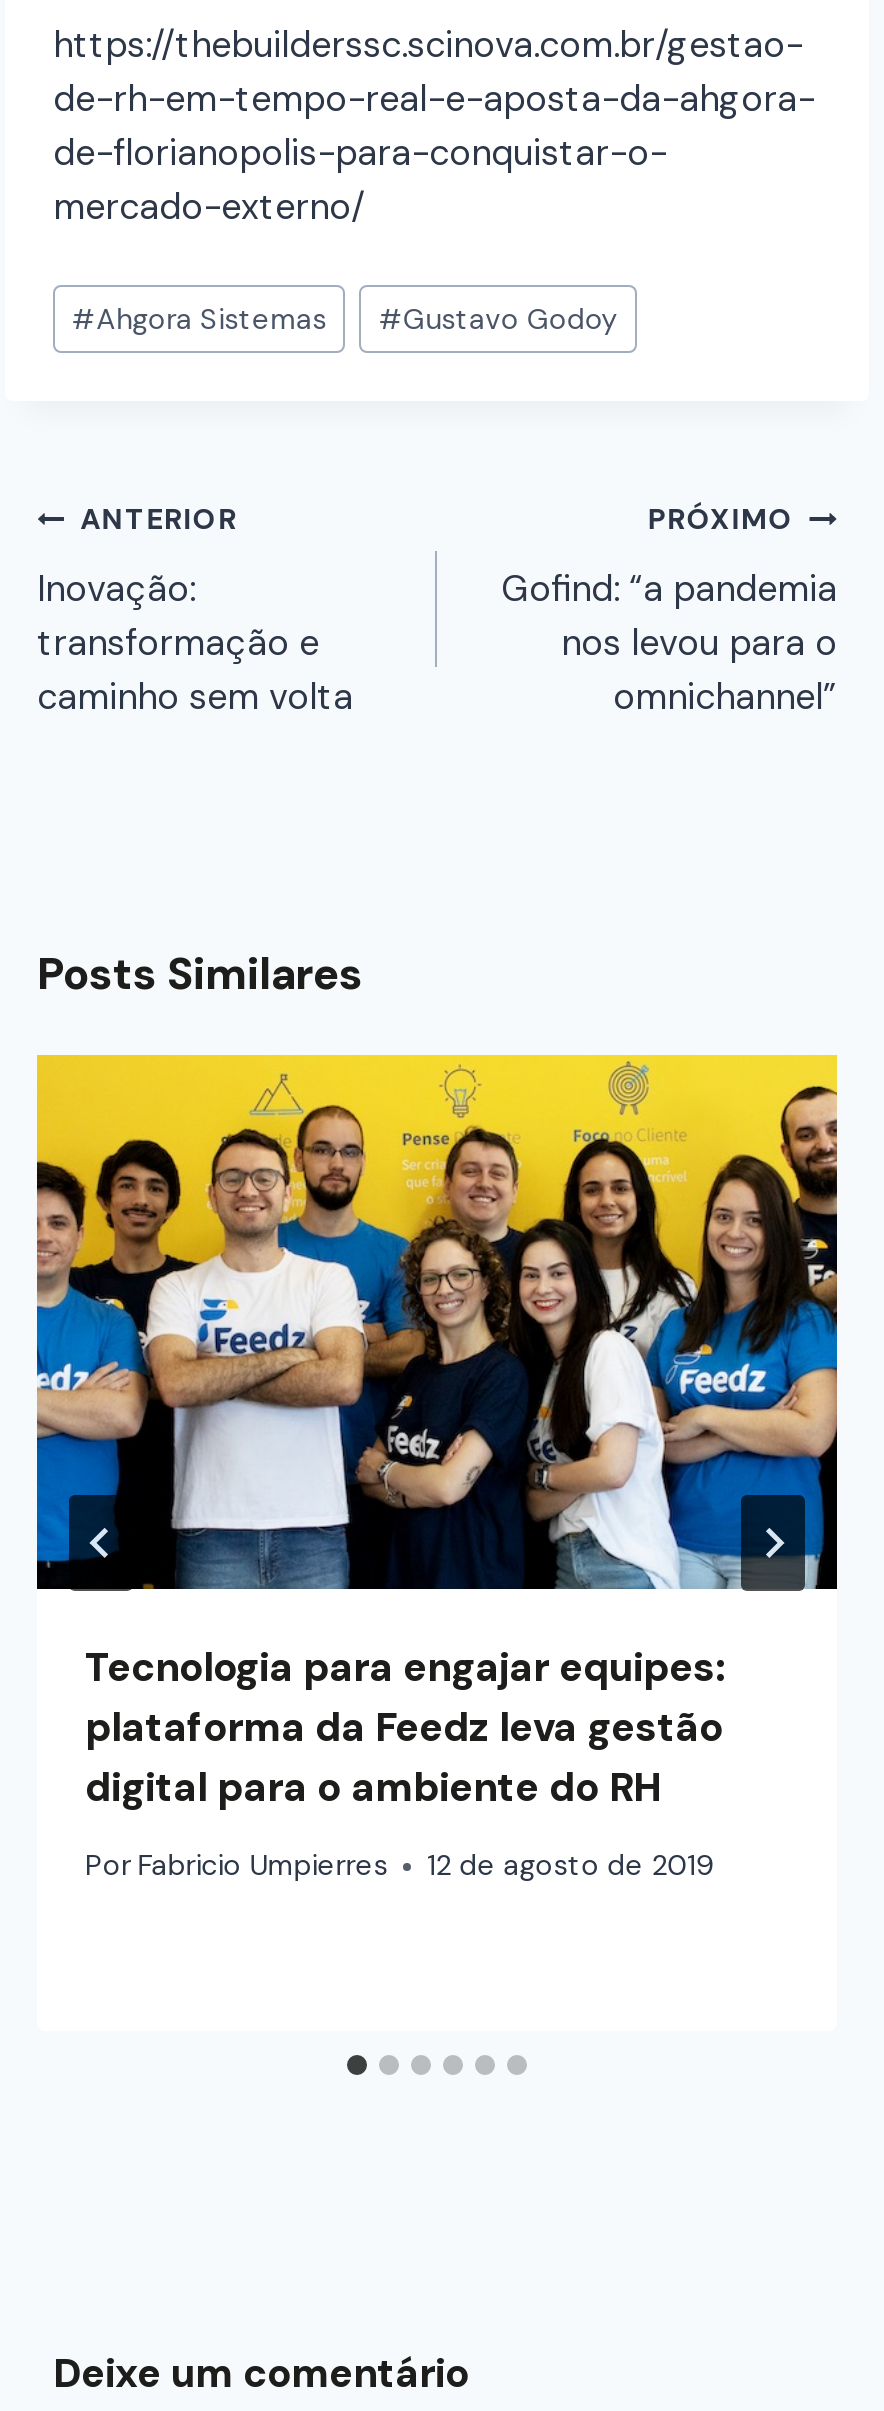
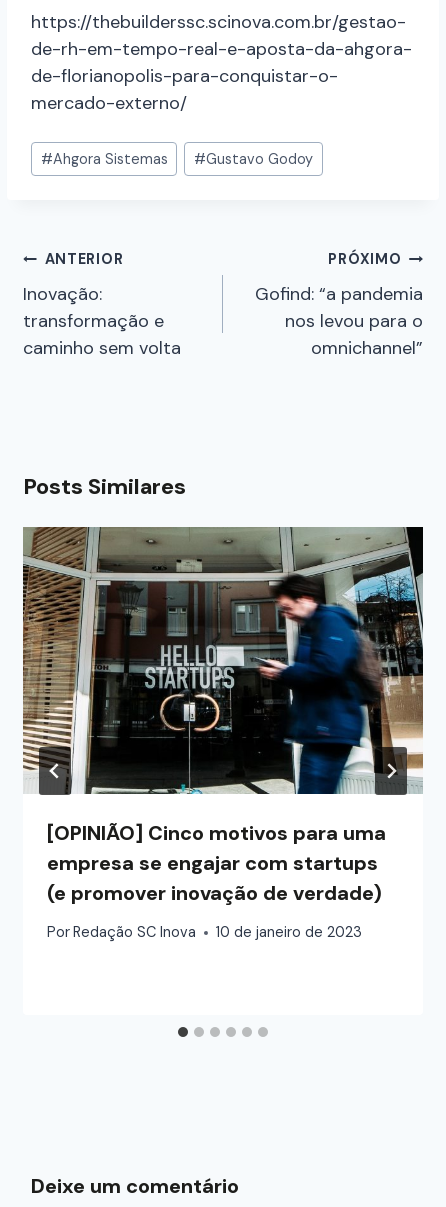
- [image]
- Tecnologia para engajar equipes:
- plataforma da Feedz leva gestão
- digital para o ambiente do RH
+ [image]
+ [OPINIÃO] Cinco motivos para uma
+ empresa se engajar com startups
+ (e promover inovação de verdade)

- Por Fabricio Umpierres
- 12 de agosto de 2019
+ Por Redação SC Inova
+ 10 de janeiro de 2023
